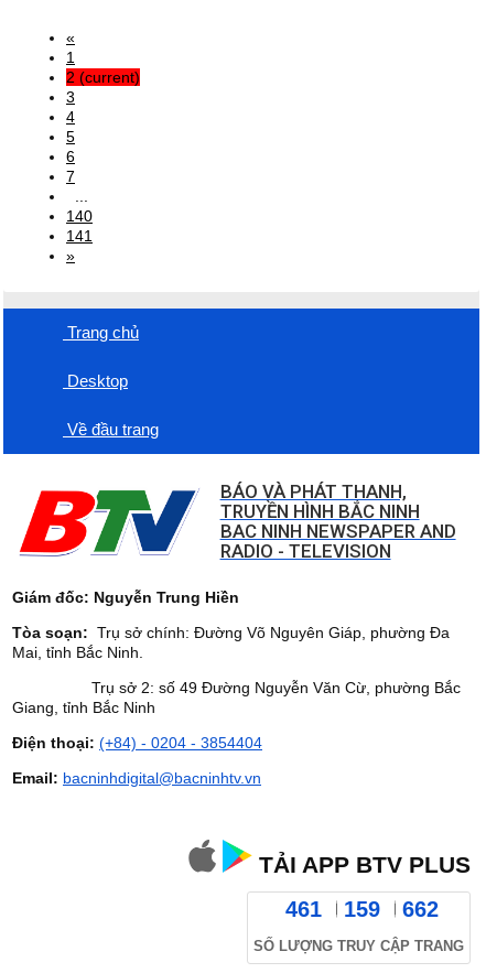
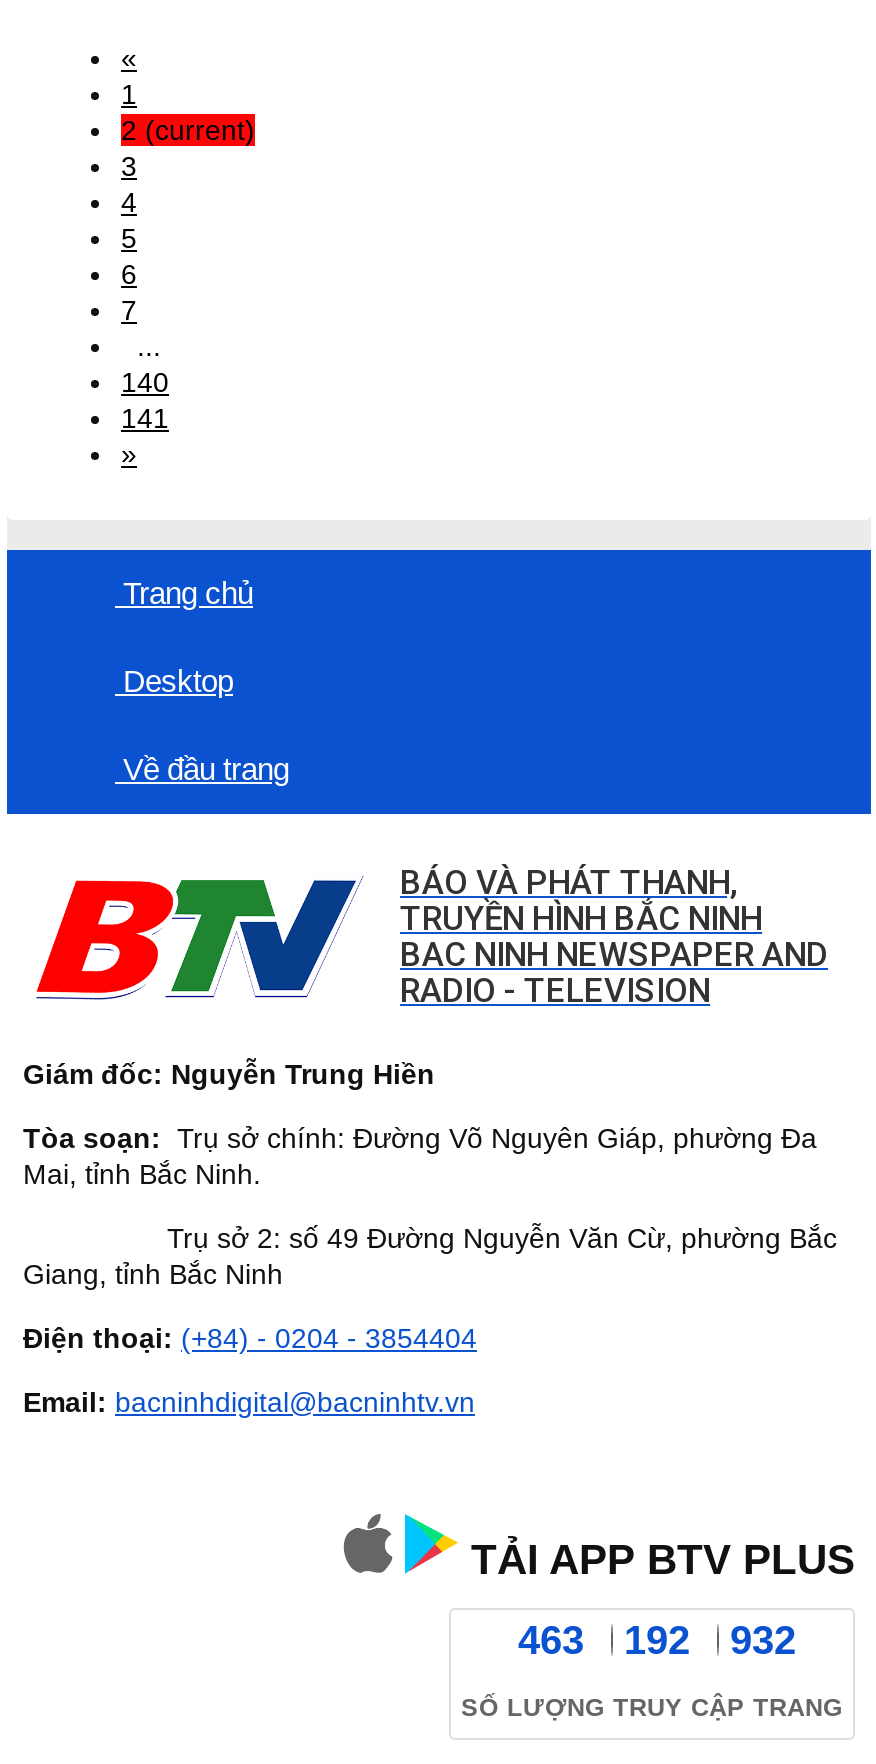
- 461
+ 463

- 159
+ 192

- 662
+ 932
